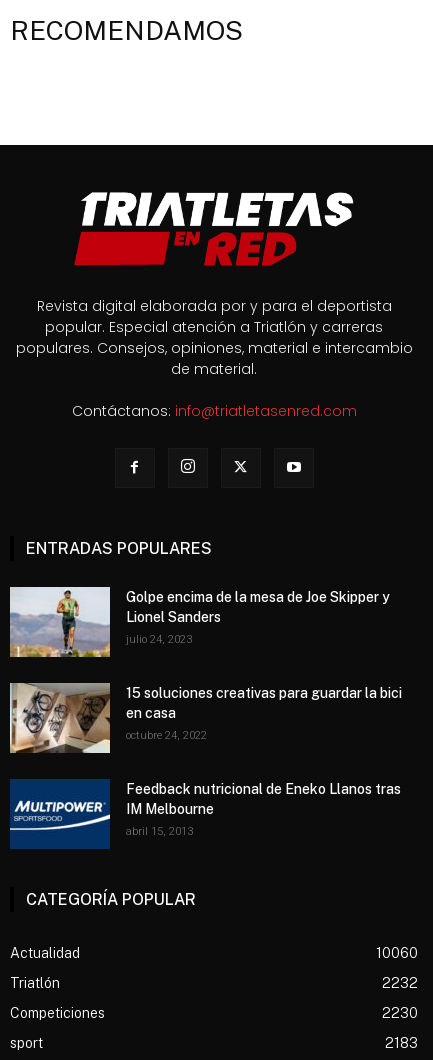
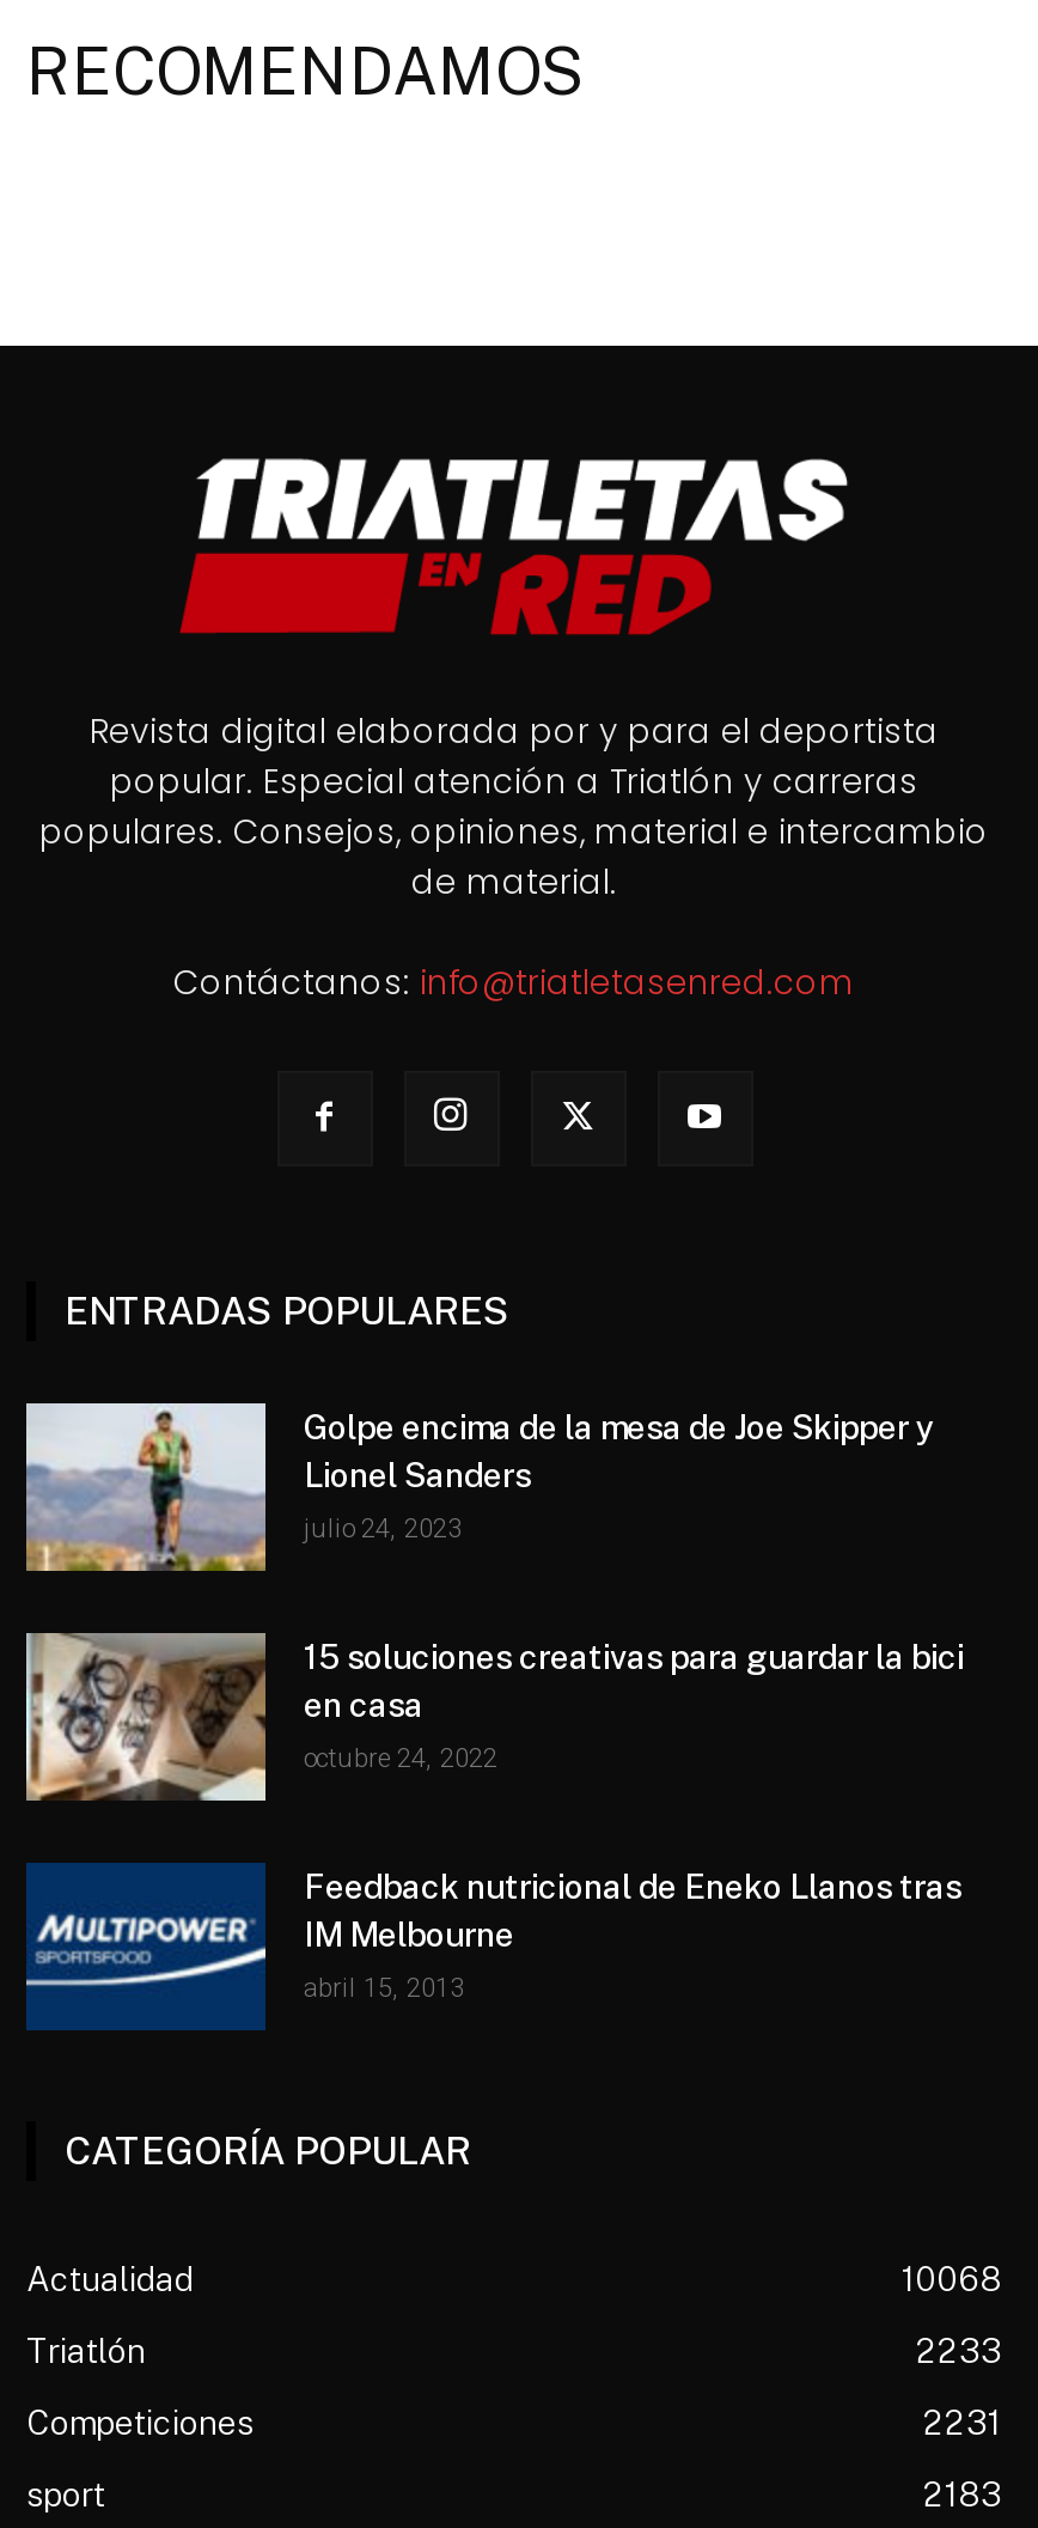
- 10060
+ 10068

- 2232
+ 2233

- 2230
+ 2231
